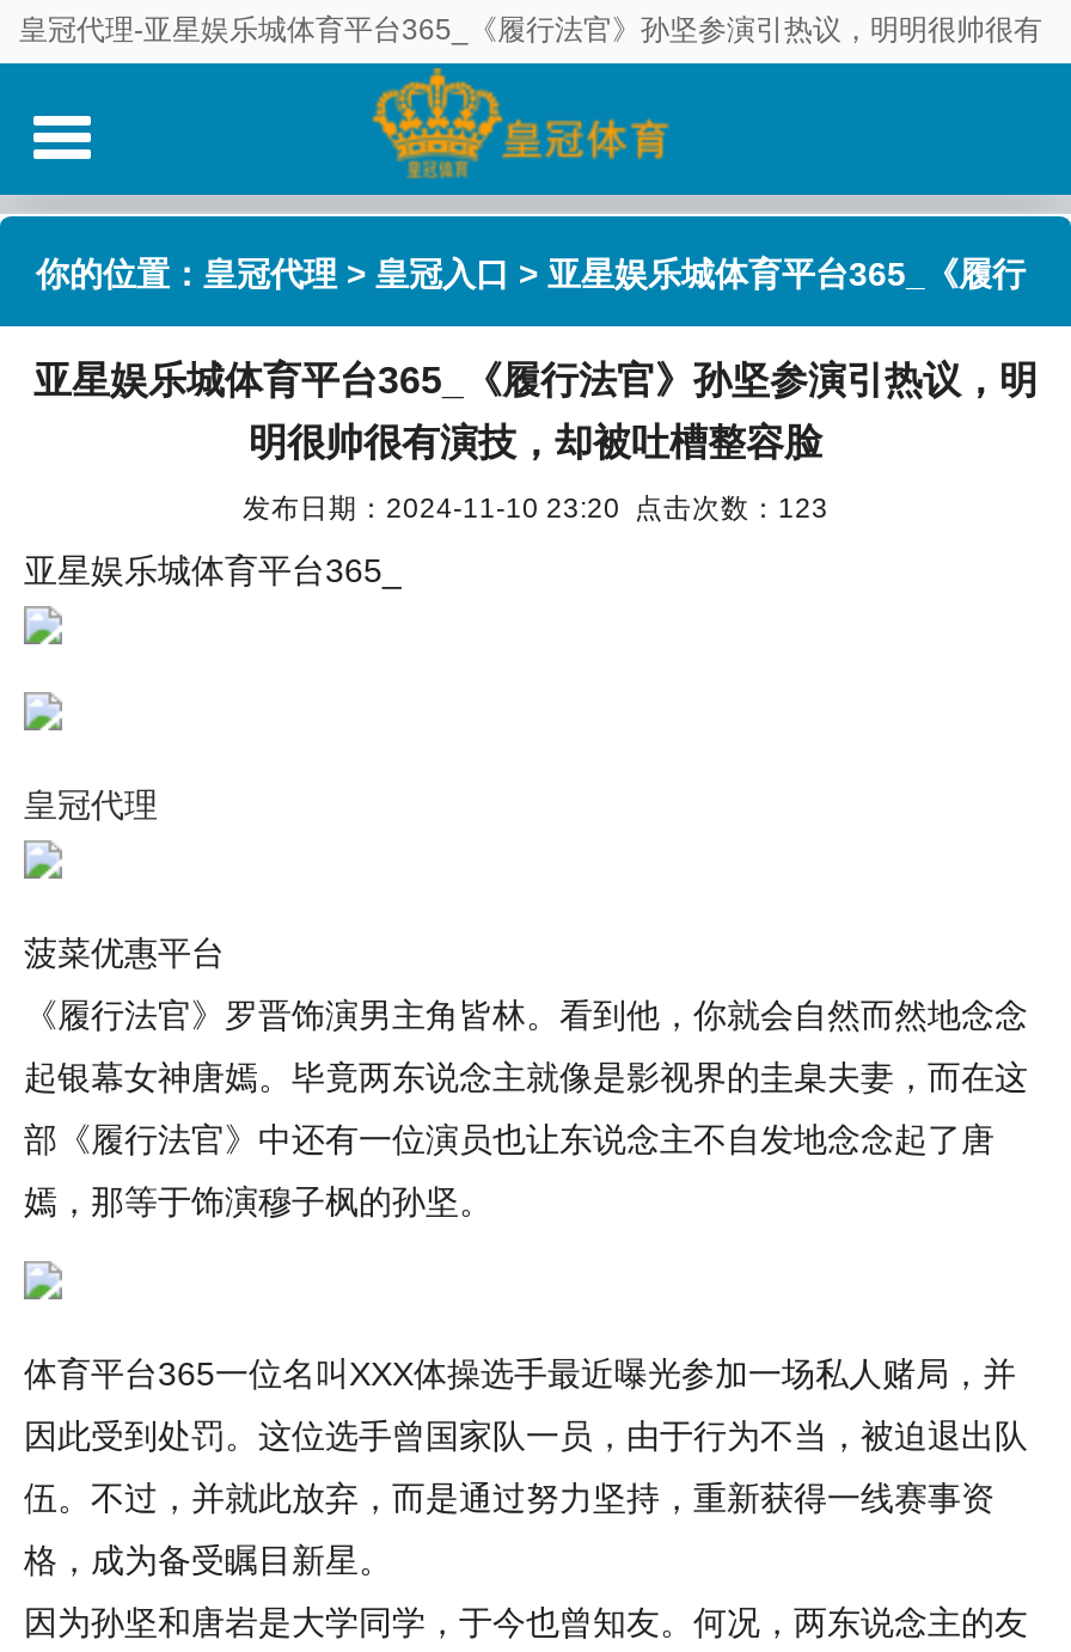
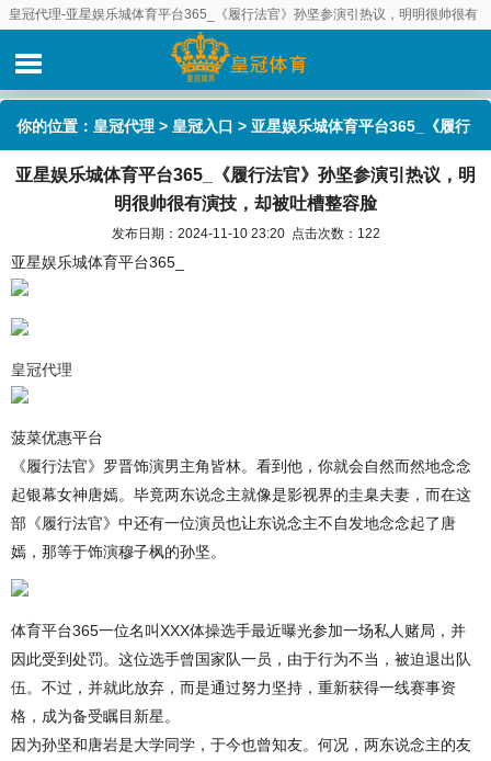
- 发布日期：2024-11-10 23:20 点击次数：123
+ 发布日期：2024-11-10 23:20 点击次数：122
